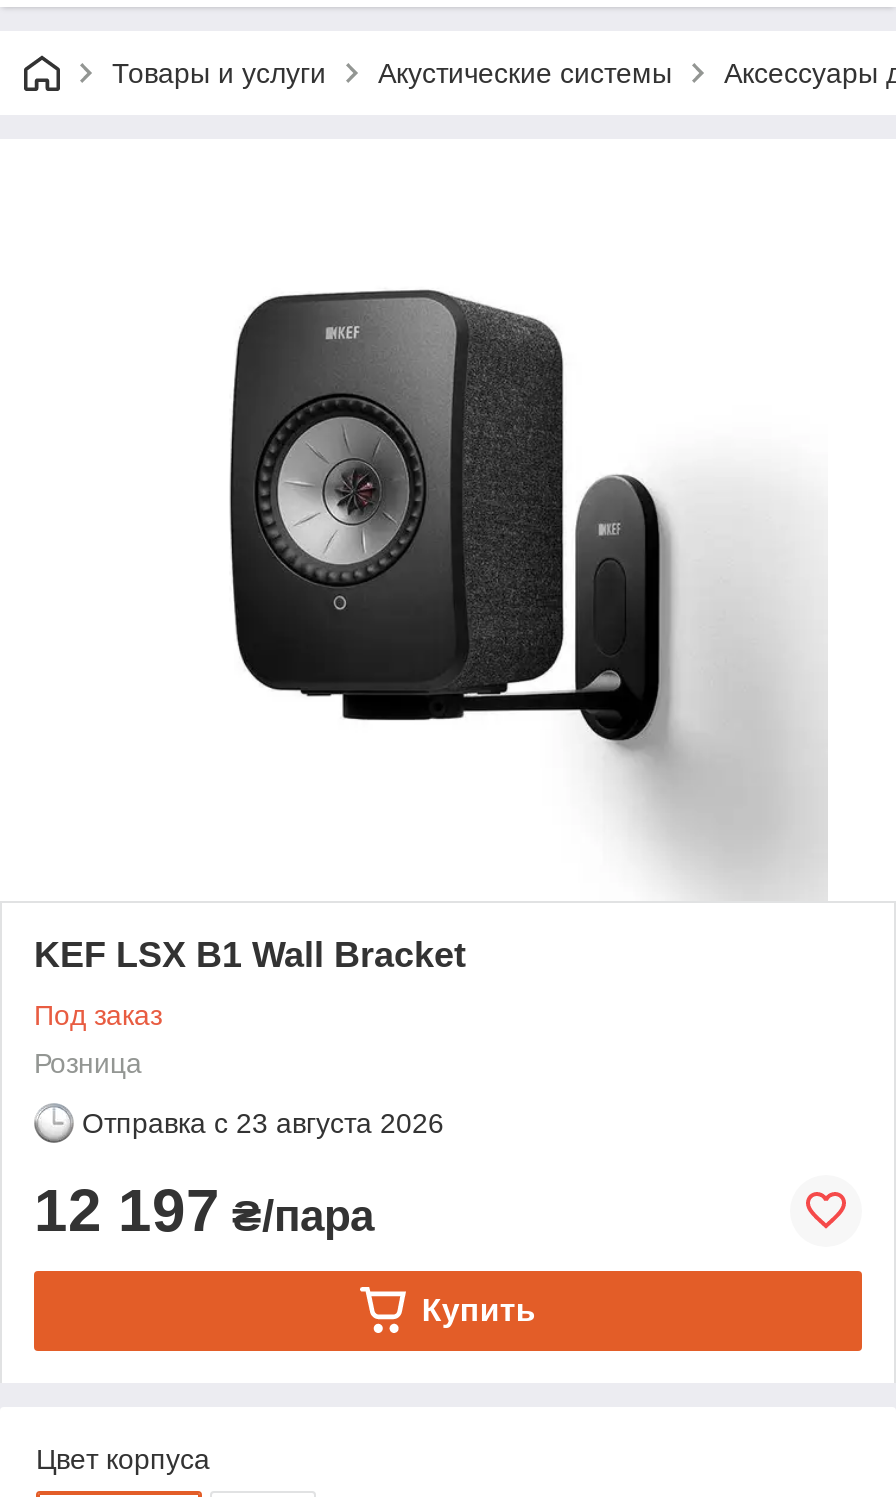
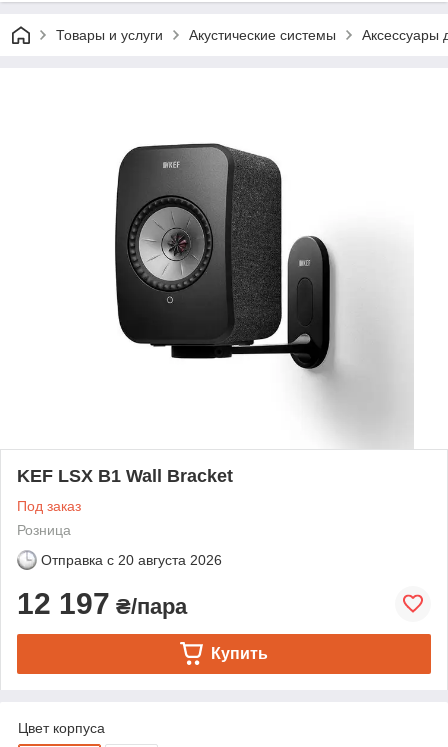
- Отправка с 23 августа 2026
+ Отправка с 20 августа 2026
